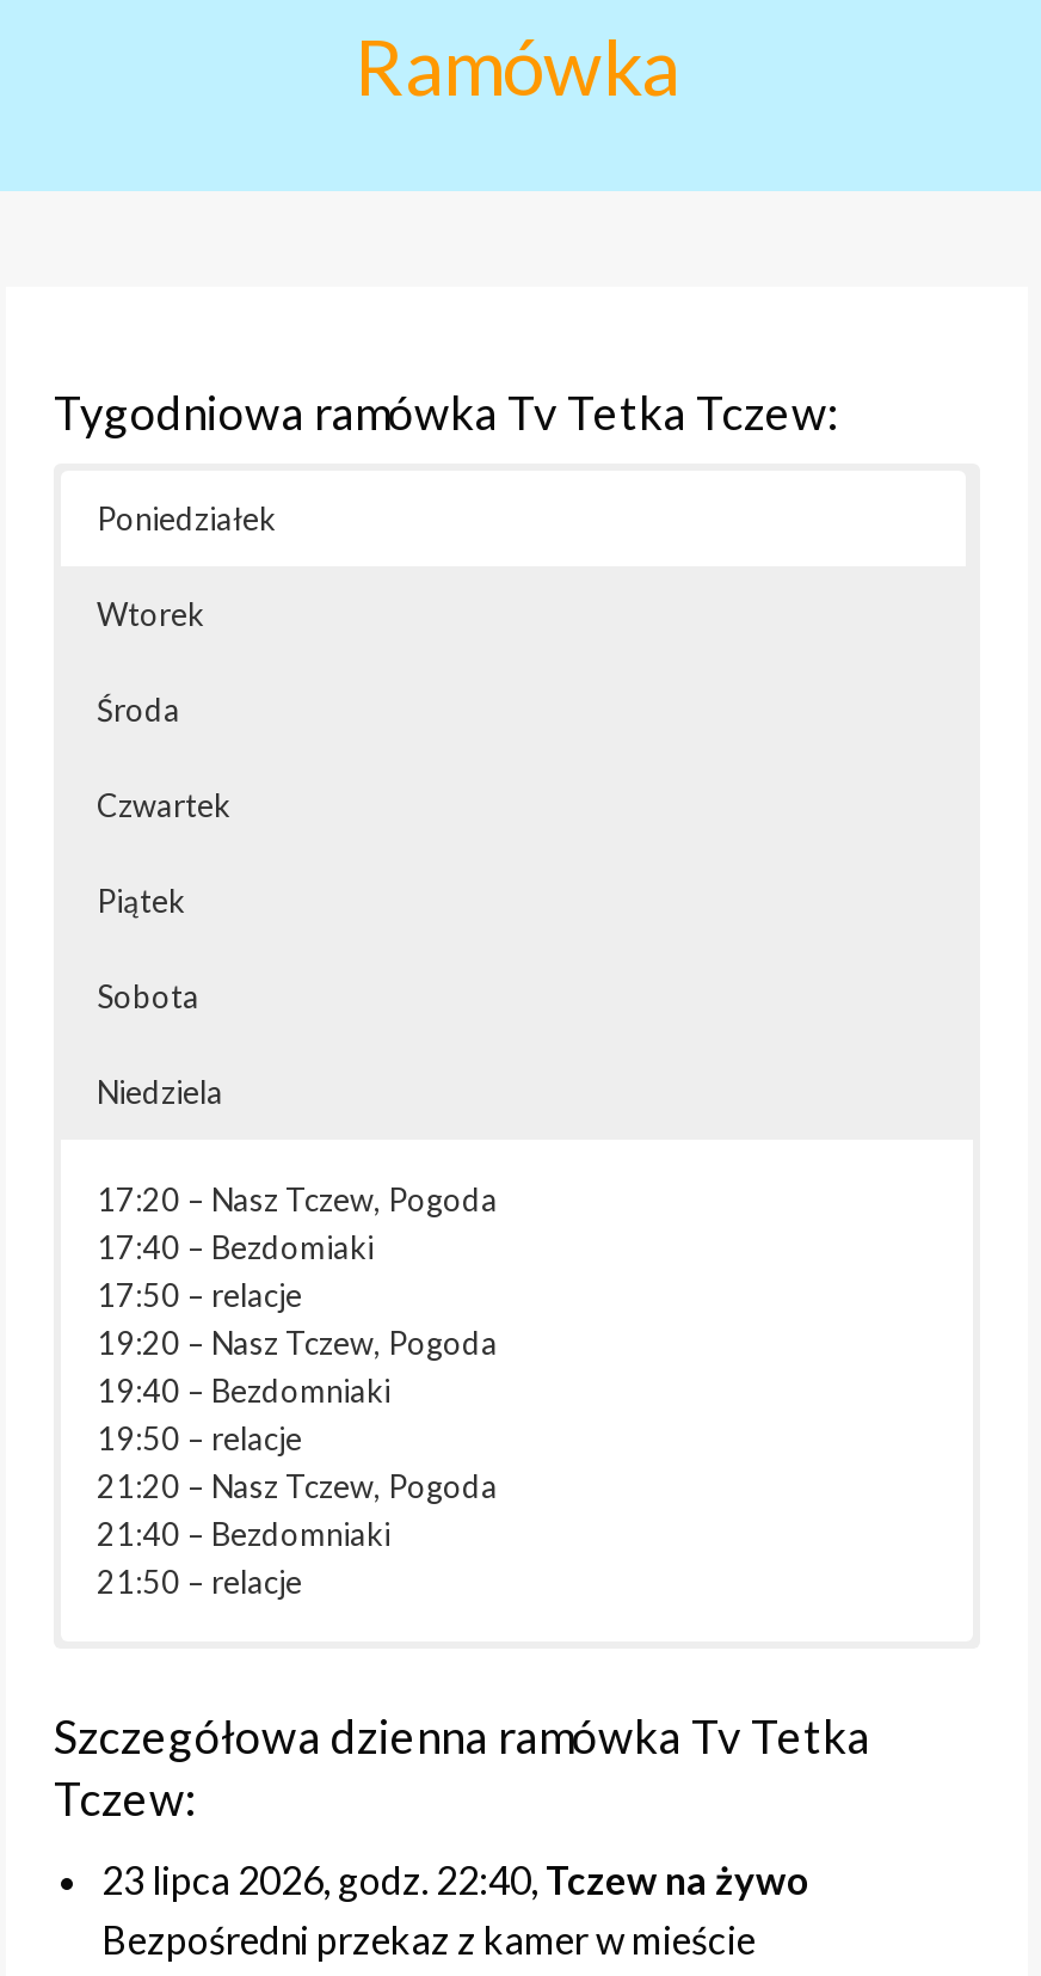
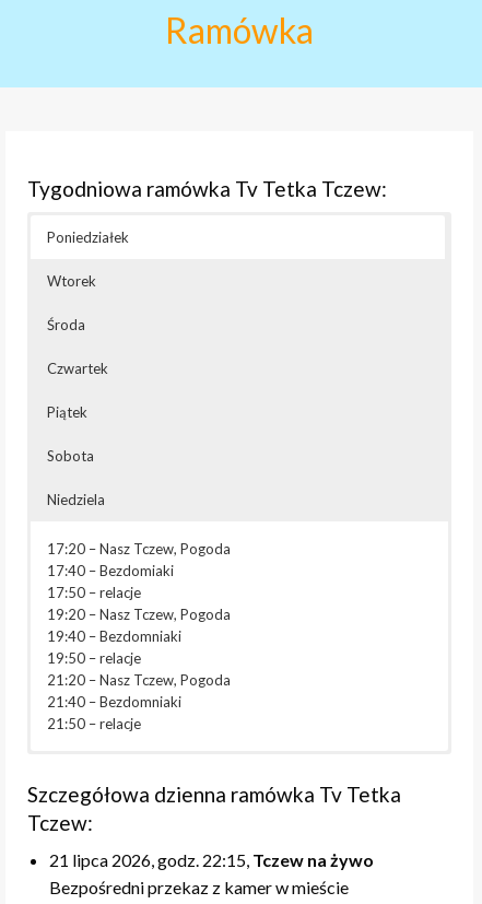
- 23 lipca 2026, godz. 22:40, Tczew na żywo
+ 21 lipca 2026, godz. 22:15, Tczew na żywo
